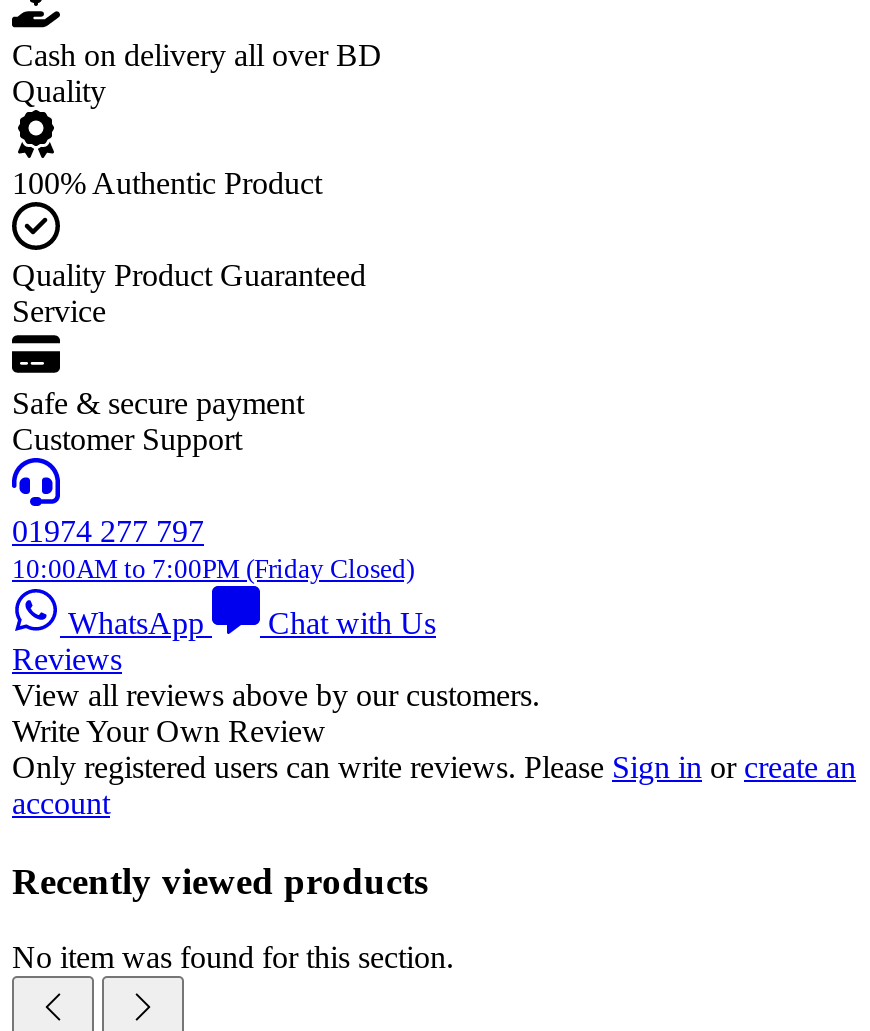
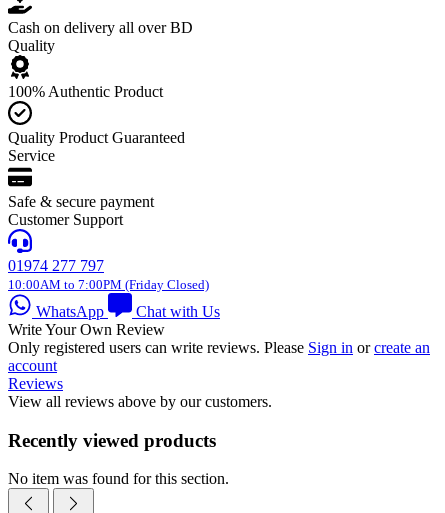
moved down: Reviews | View all reviews above by our customers.

moved up: Write Your Own Review | Only registered users can write reviews. Please Sign in or create an | account
